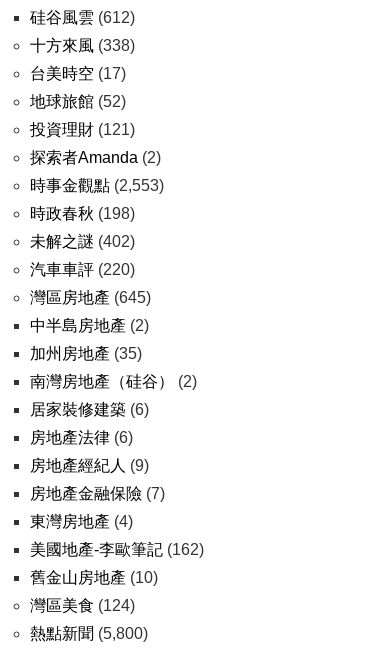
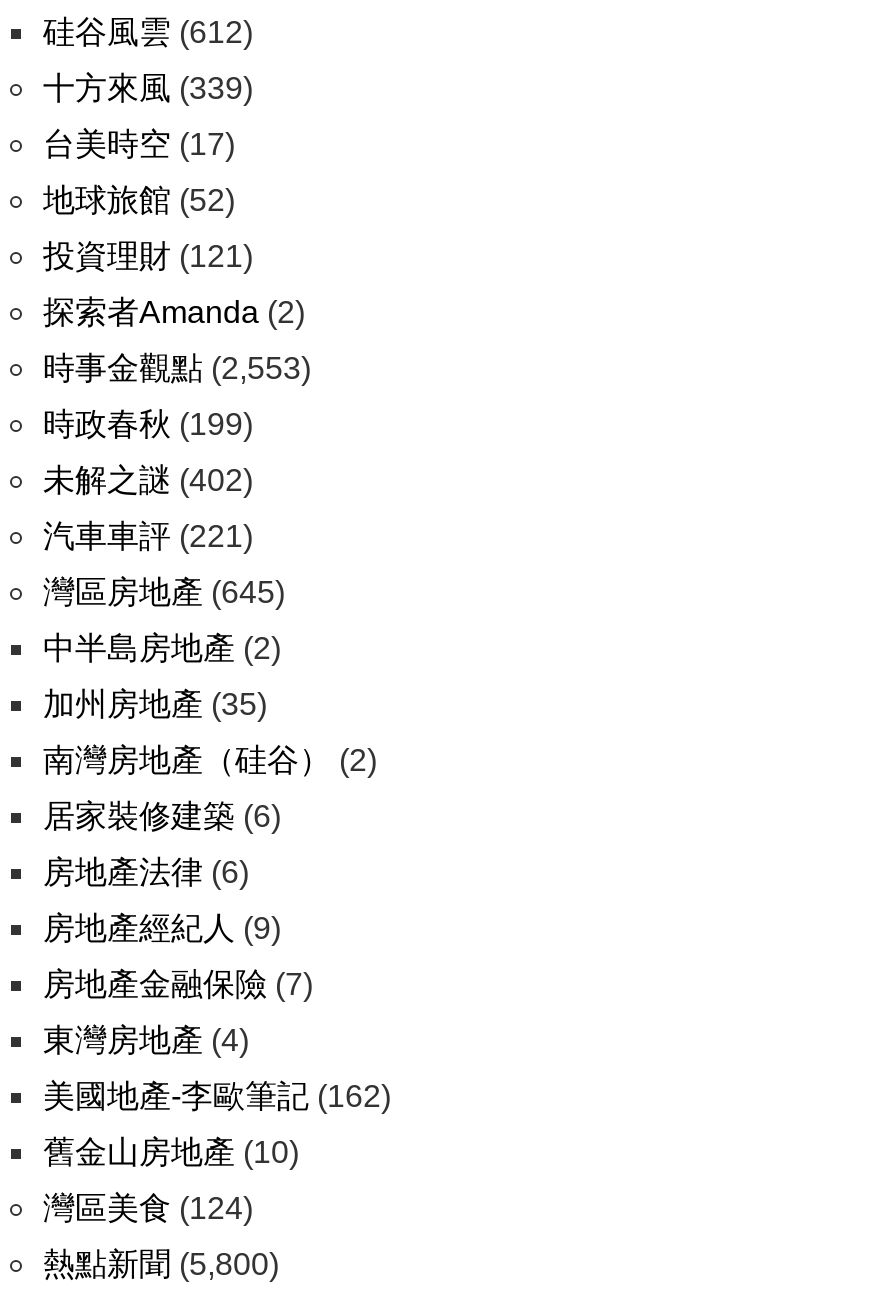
- 十方來風(338)
+ 十方來風(339)

- 時政春秋(198)
+ 時政春秋(199)

- 汽車車評(220)
+ 汽車車評(221)
